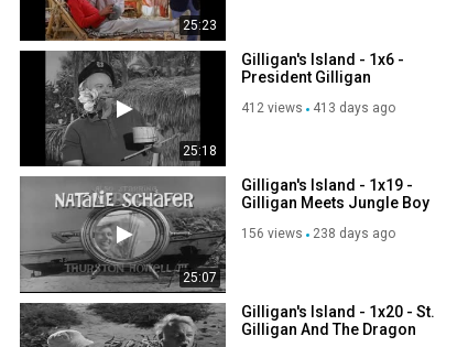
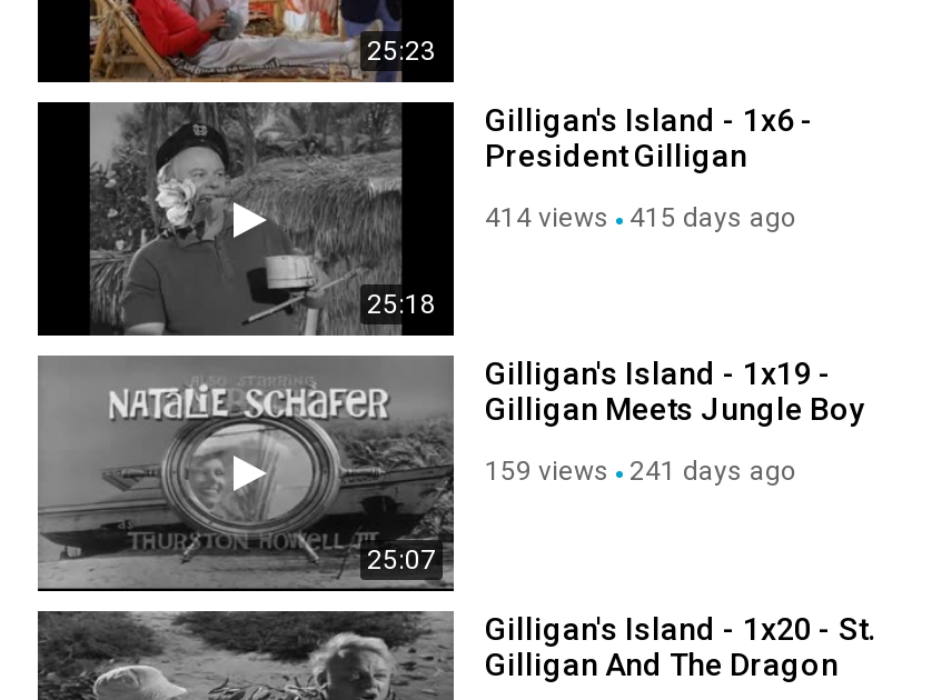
- 412 views
+ 414 views

- 413 days ago
+ 415 days ago

- 156 views
+ 159 views

- 238 days ago
+ 241 days ago
